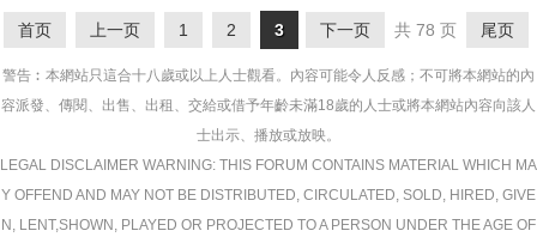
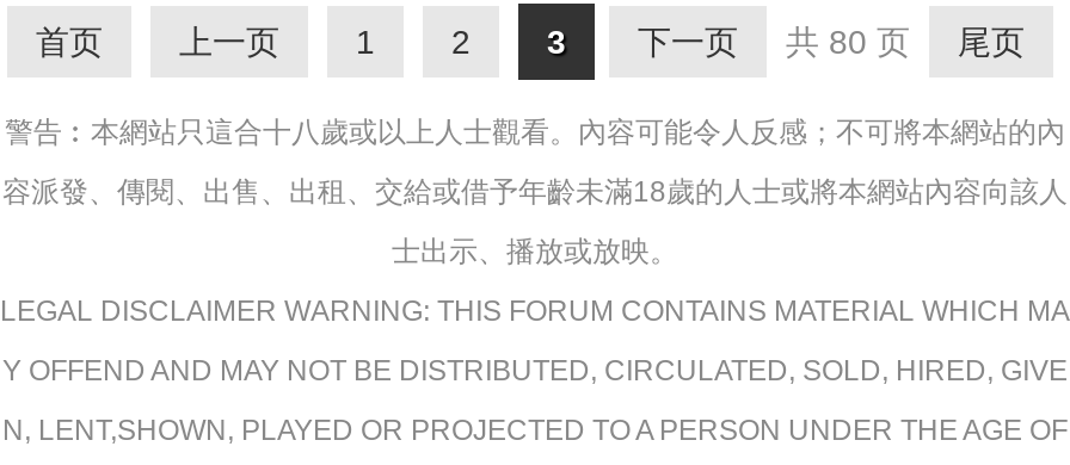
- 首页 上一页 1 2 3 下一页 共 78 页 尾页
+ 首页 上一页 1 2 3 下一页 共 80 页 尾页
